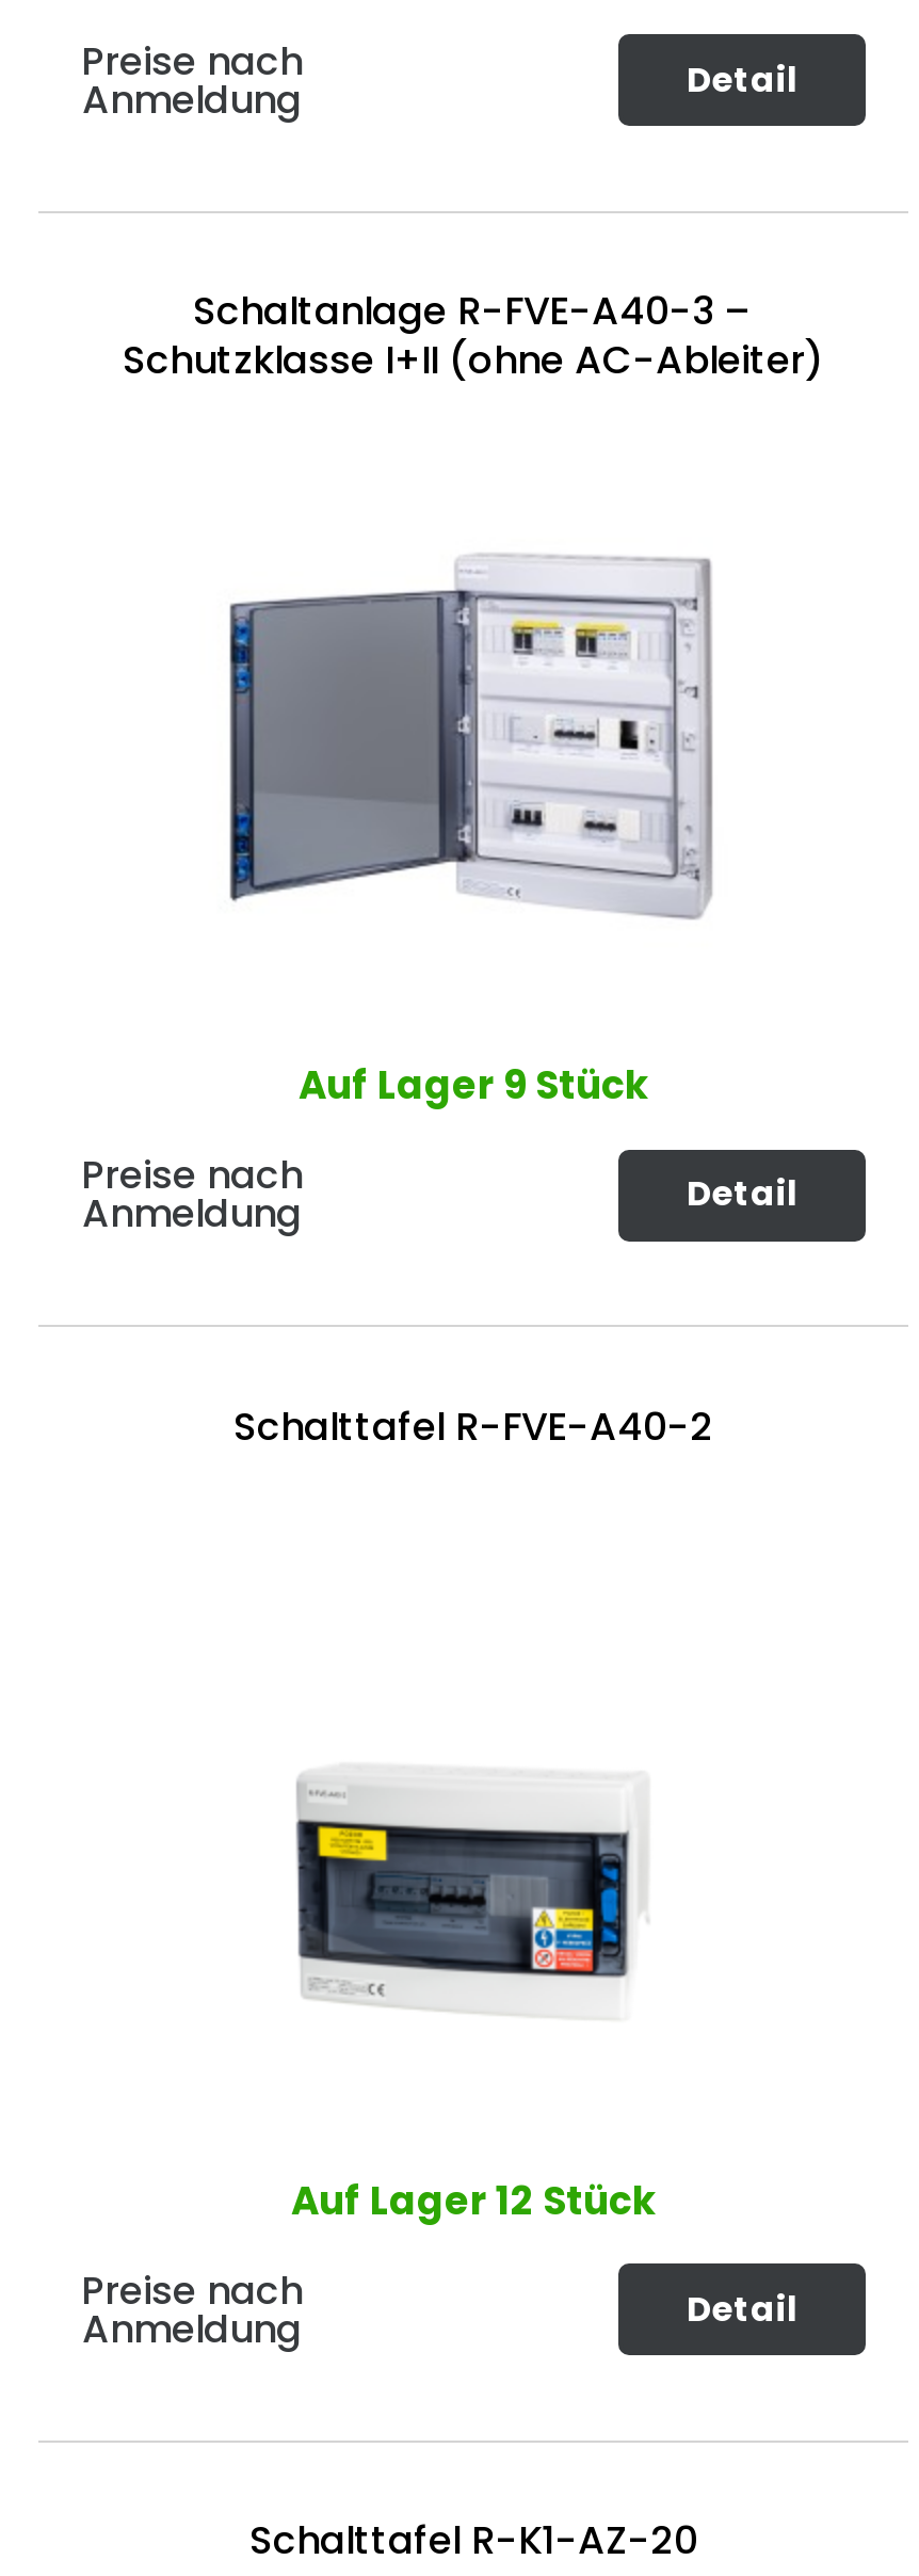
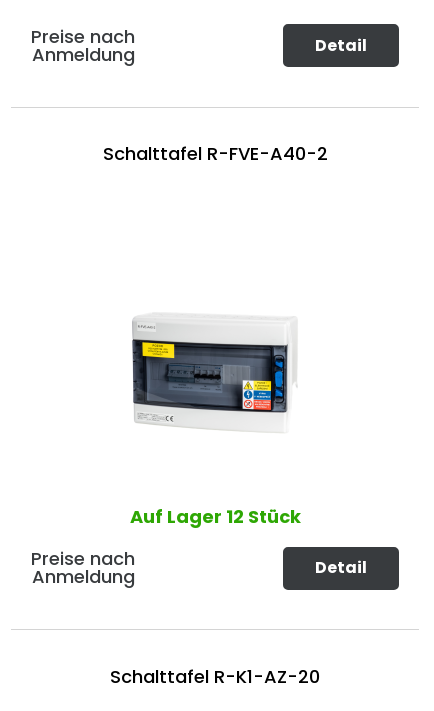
- Schaltanlage R-FVE-A40-3 –
- Schutzklasse I+II (ohne AC-Ableiter)

- [image]

- Auf Lager 9 Stück
- Preise nach
- Anmeldung
- Detail
